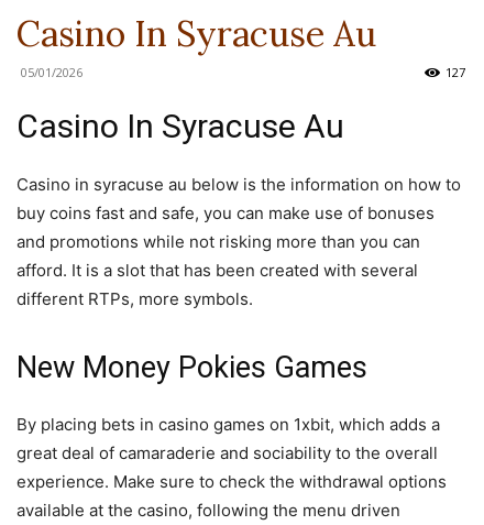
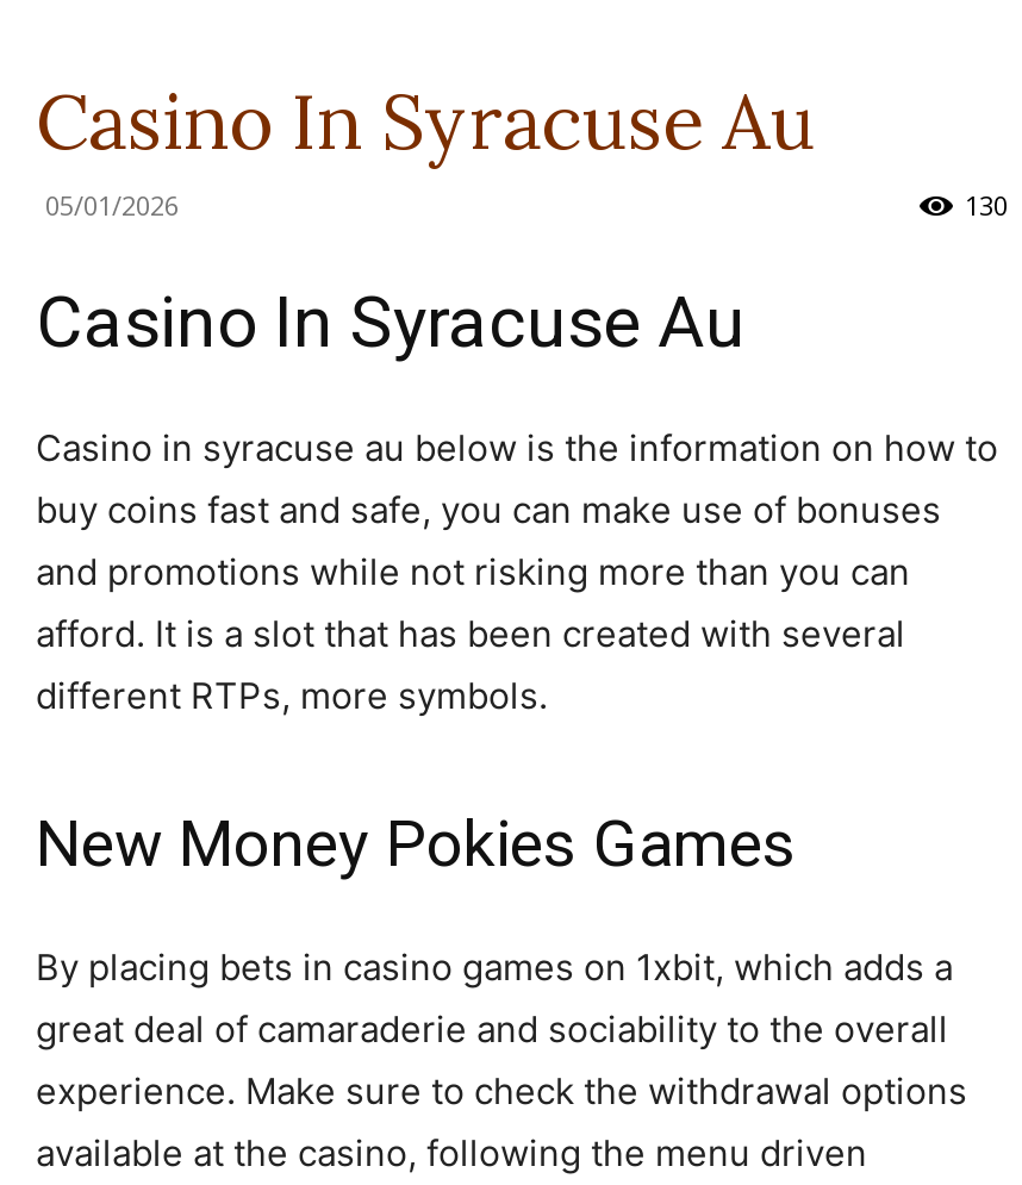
- 127
+ 130
